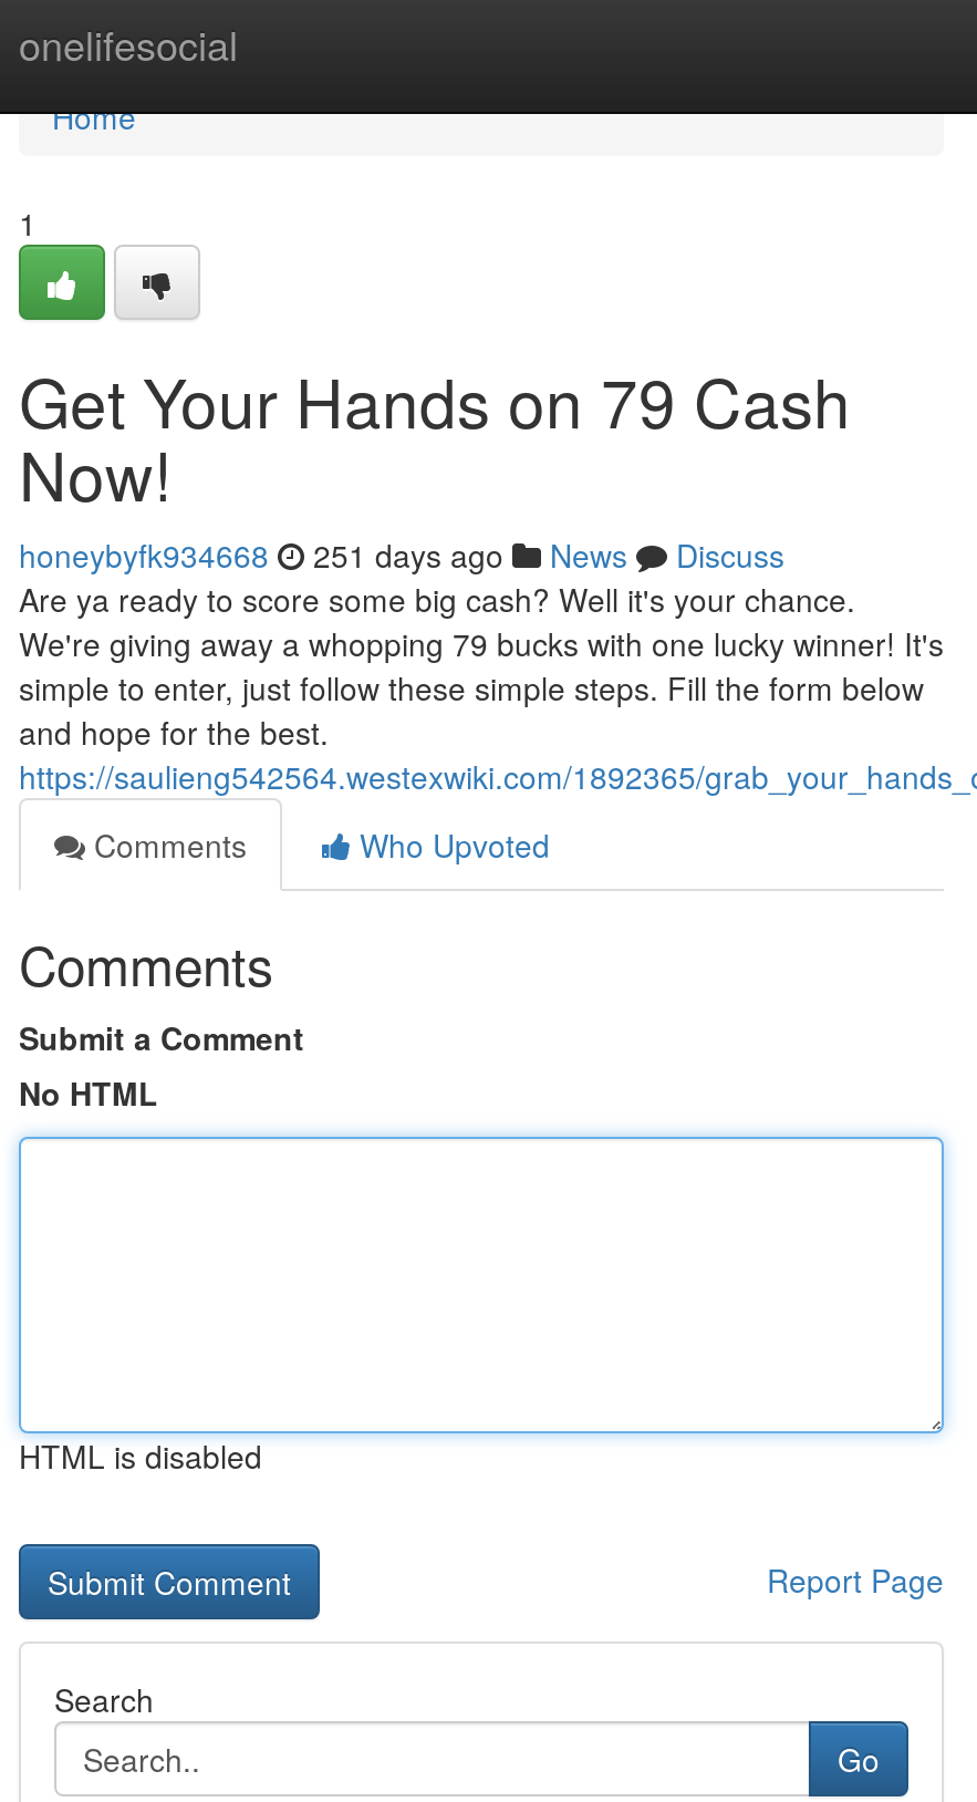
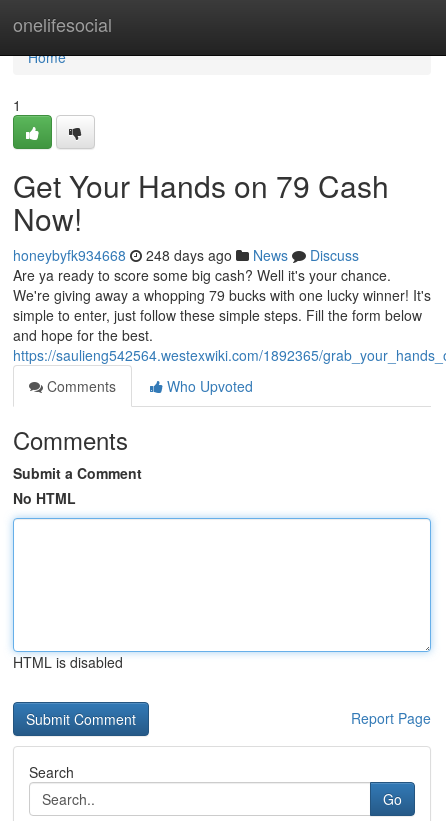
- honeybyfk934668 251 days ago News Discuss
+ honeybyfk934668 248 days ago News Discuss
